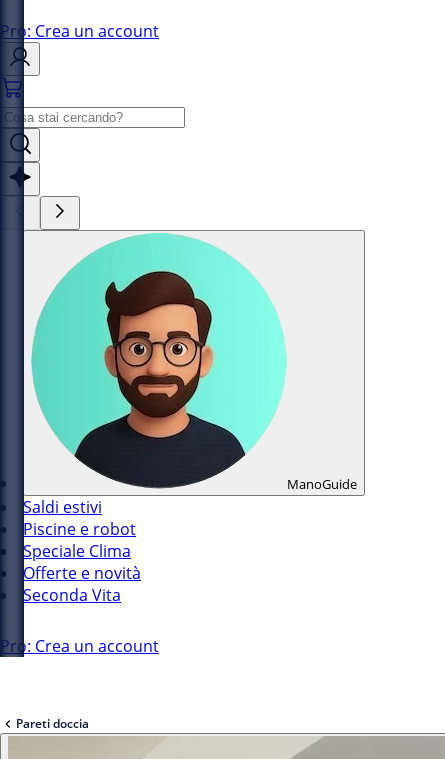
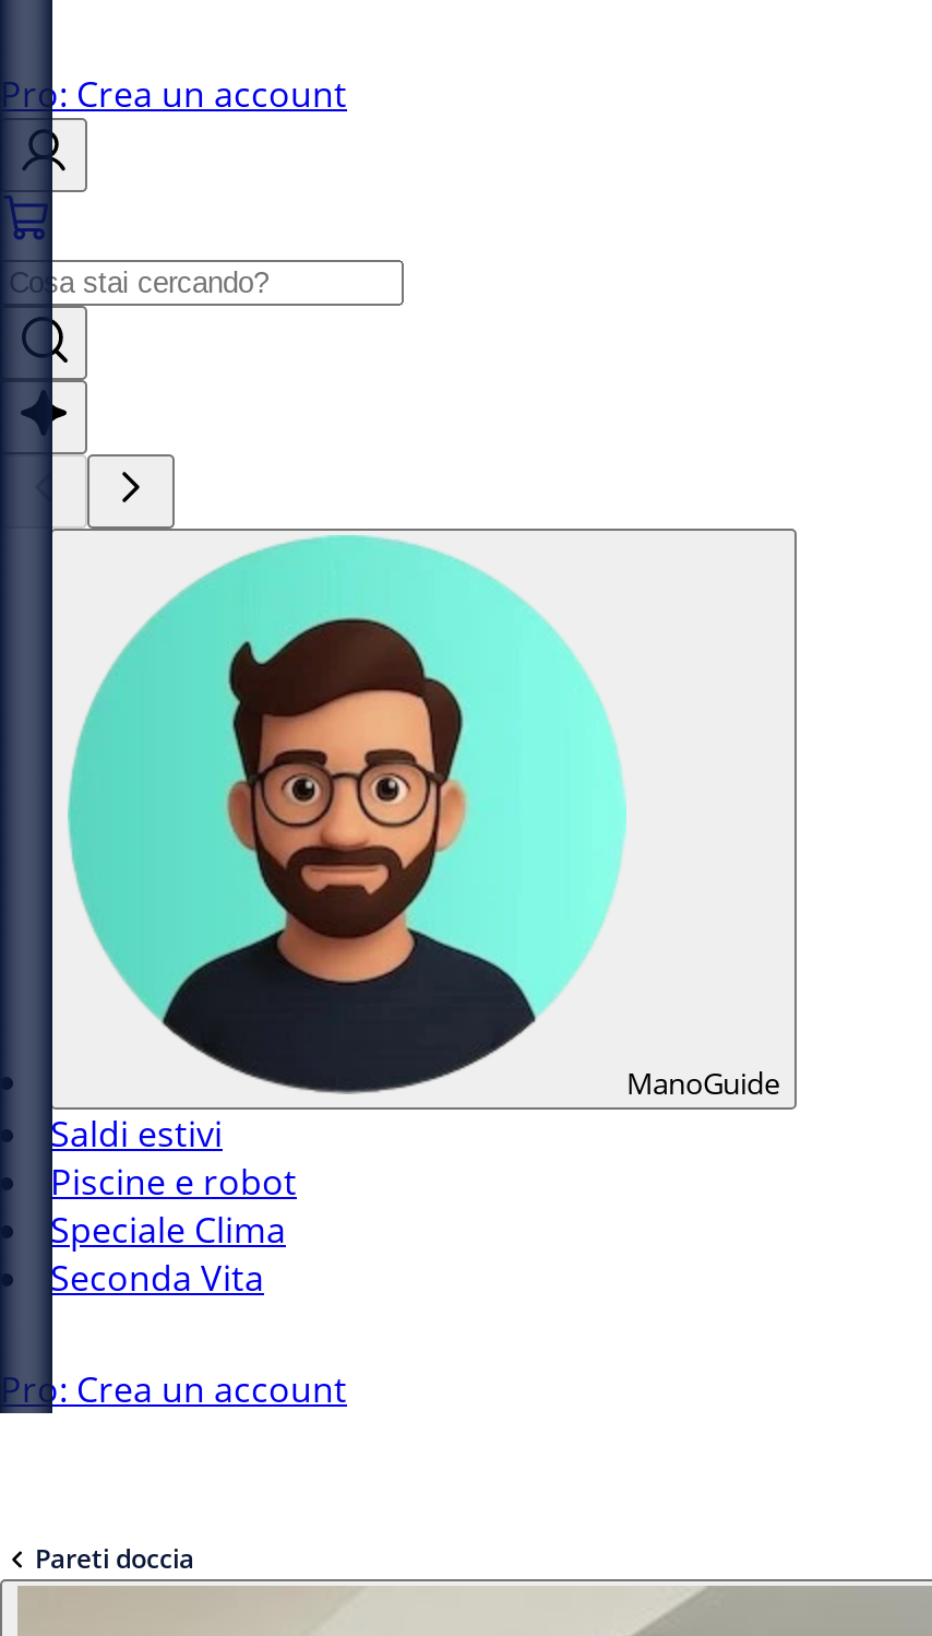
- Offerte e novità
